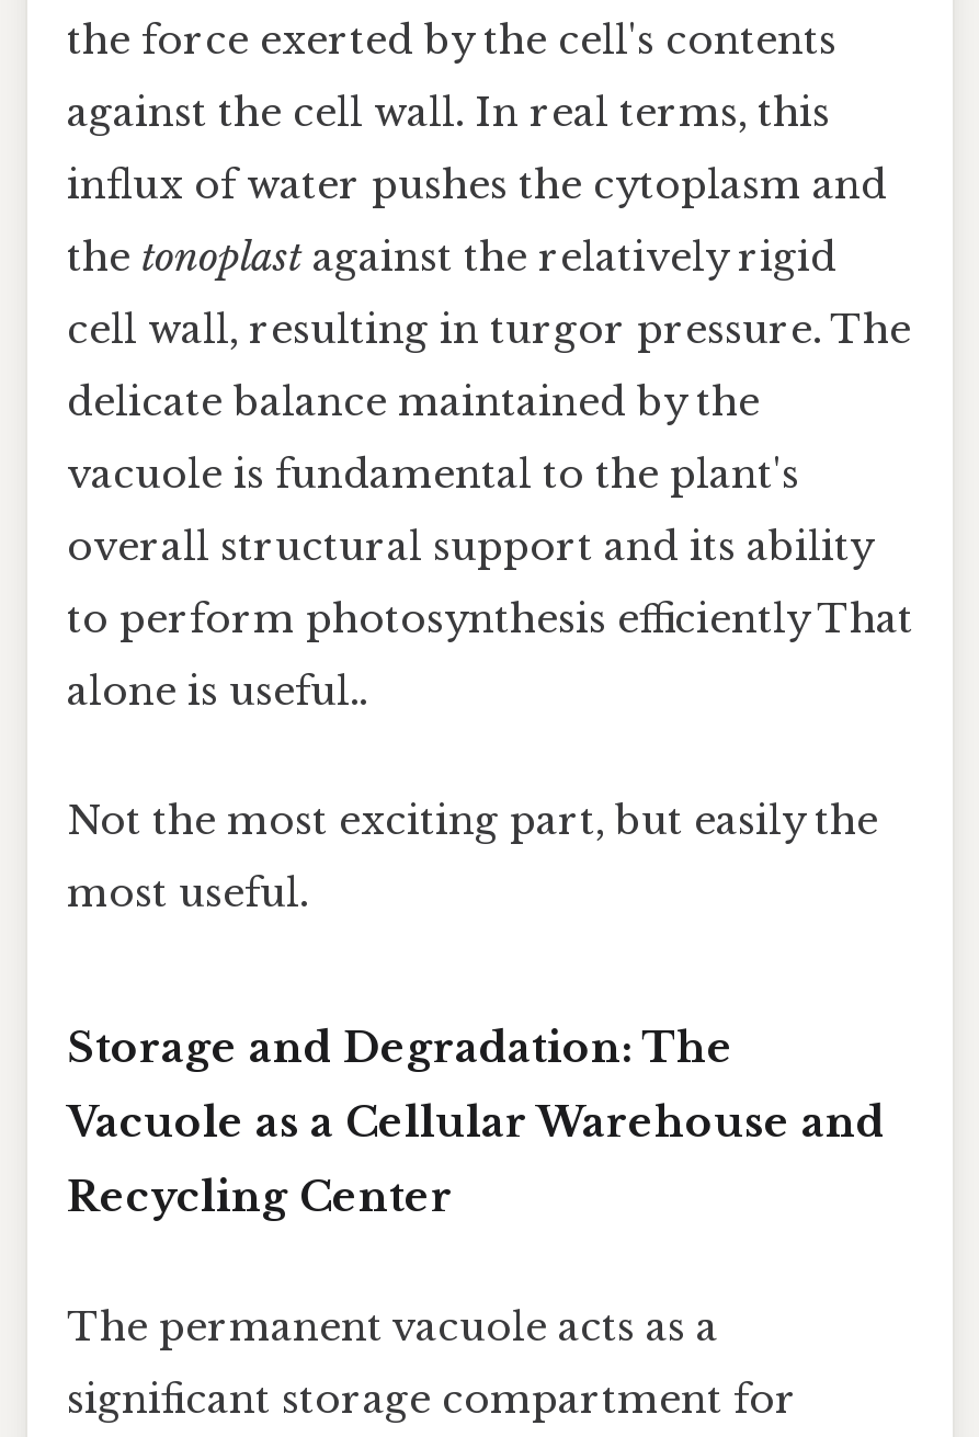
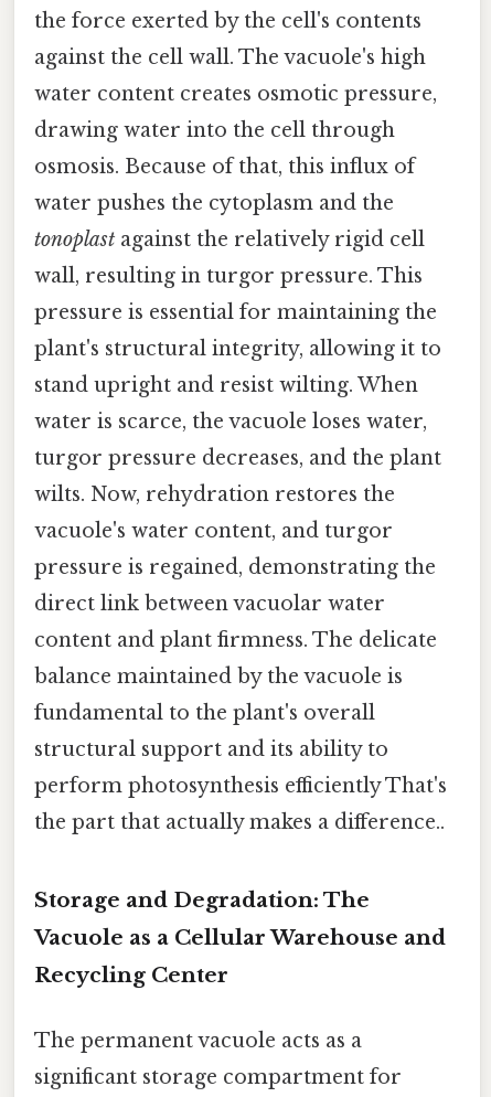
- against the cell wall. In real terms, this
- influx of water pushes the cytoplasm and
- the tonoplast against the relatively rigid
- cell wall, resulting in turgor pressure. The
- delicate balance maintained by the
- vacuole is fundamental to the plant's
- overall structural support and its ability
- to perform photosynthesis efficiently That
- alone is useful..
- Not the most exciting part, but easily the
- most useful.
+ against the cell wall. The vacuole's high
+ water content creates osmotic pressure,
+ drawing water into the cell through
+ osmosis. Because of that, this influx of
+ water pushes the cytoplasm and the
+ tonoplast against the relatively rigid cell
+ wall, resulting in turgor pressure. This
+ pressure is essential for maintaining the
+ plant's structural integrity, allowing it to
+ stand upright and resist wilting. When
+ water is scarce, the vacuole loses water,
+ turgor pressure decreases, and the plant
+ wilts. Now, rehydration restores the
+ vacuole's water content, and turgor
+ pressure is regained, demonstrating the
+ direct link between vacuolar water
+ content and plant firmness. The delicate
+ balance maintained by the vacuole is
+ fundamental to the plant's overall
+ structural support and its ability to
+ perform photosynthesis efficiently That's
+ the part that actually makes a difference..
